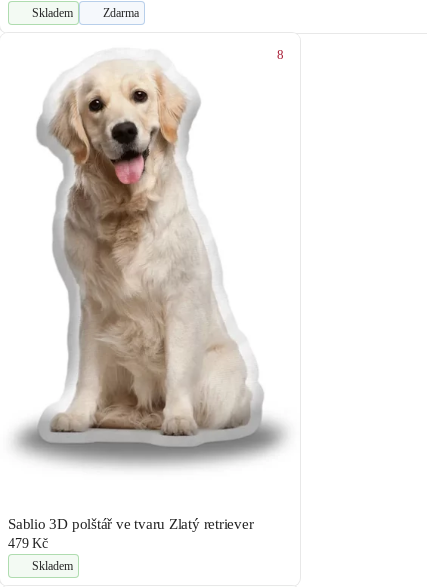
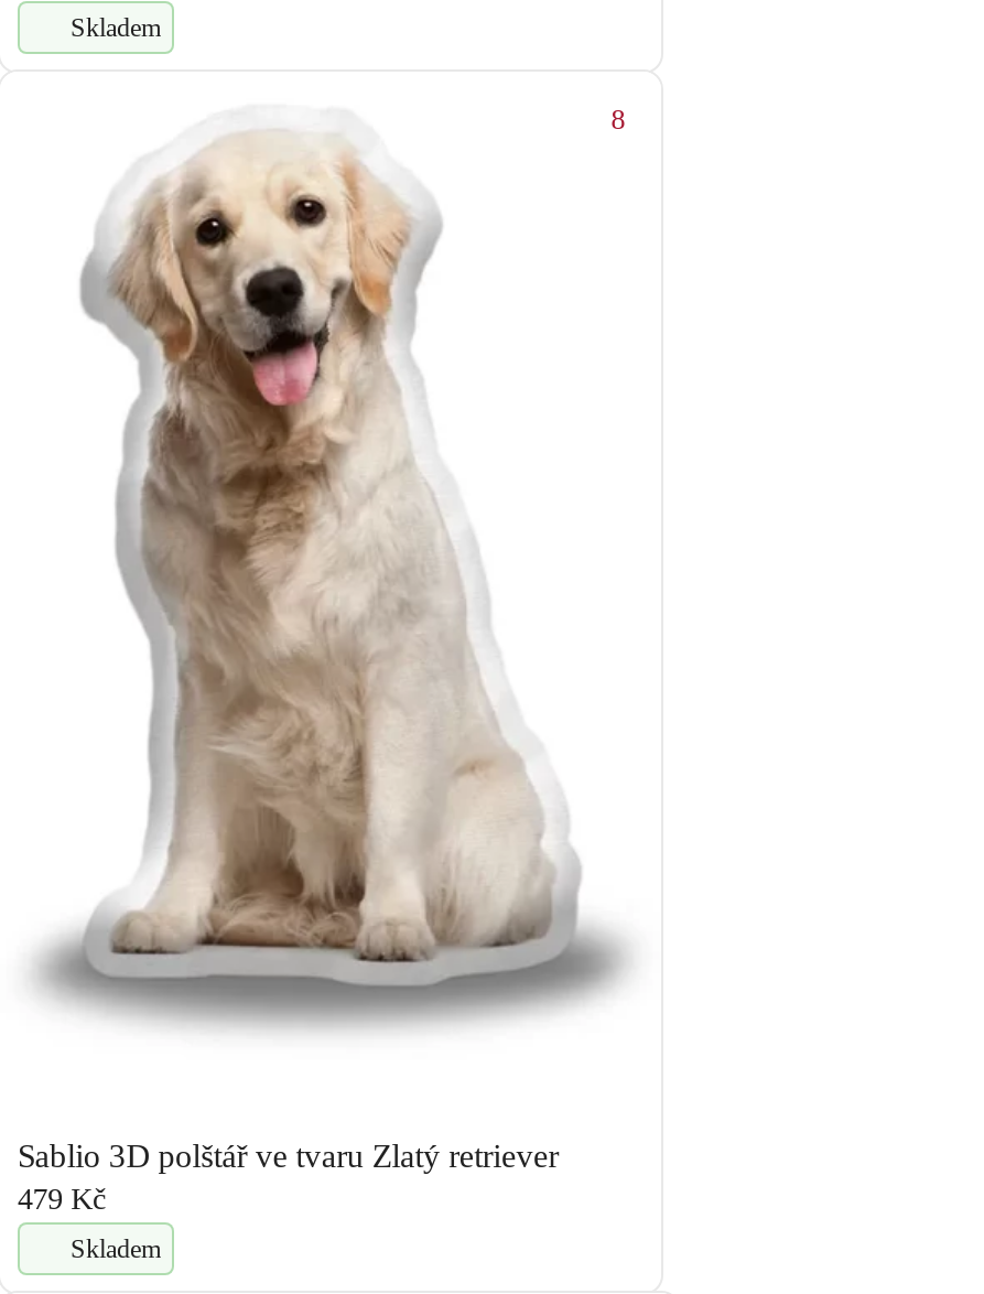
- Zdarma
